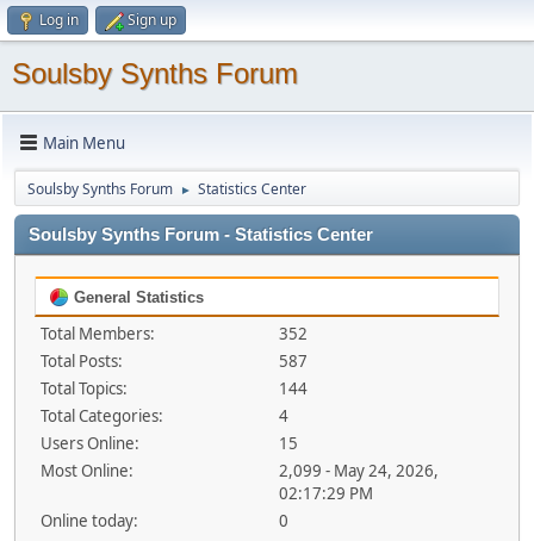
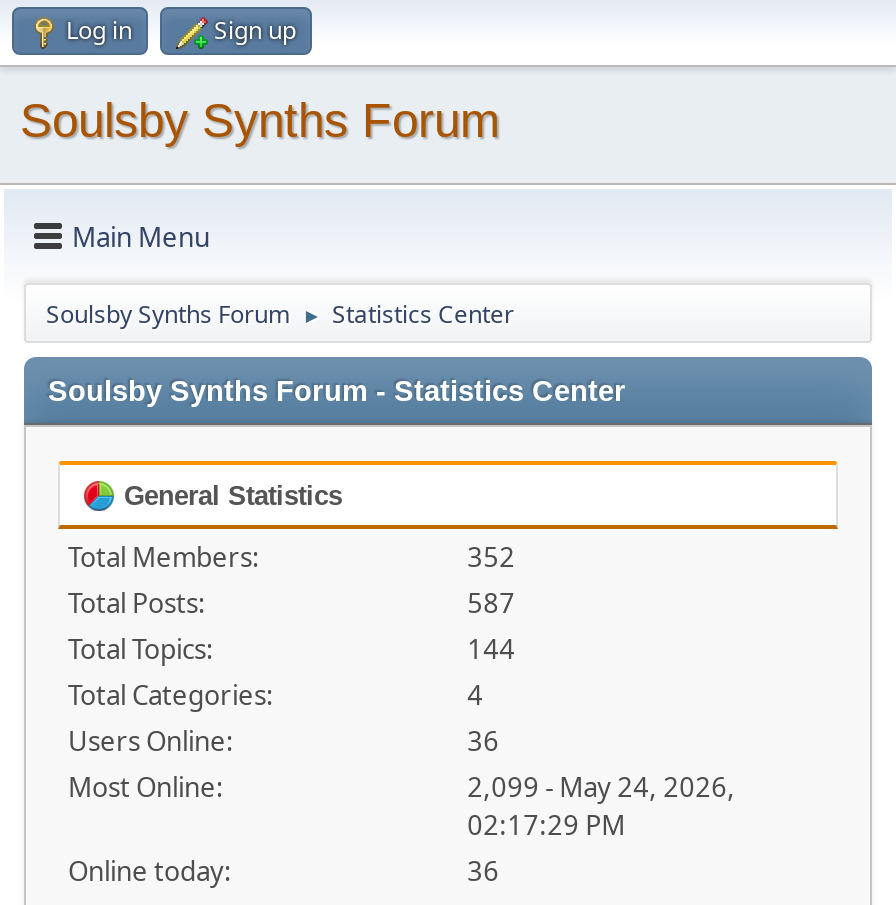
- 15
+ 36

- 0
+ 36
